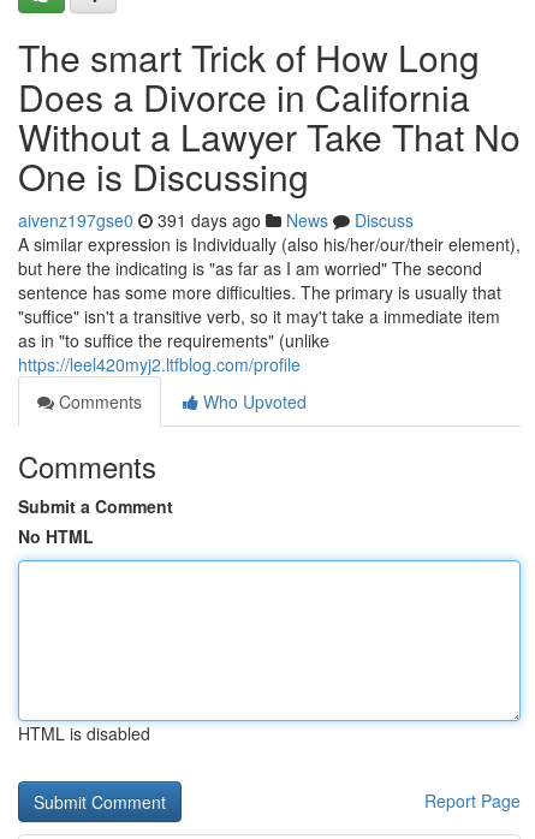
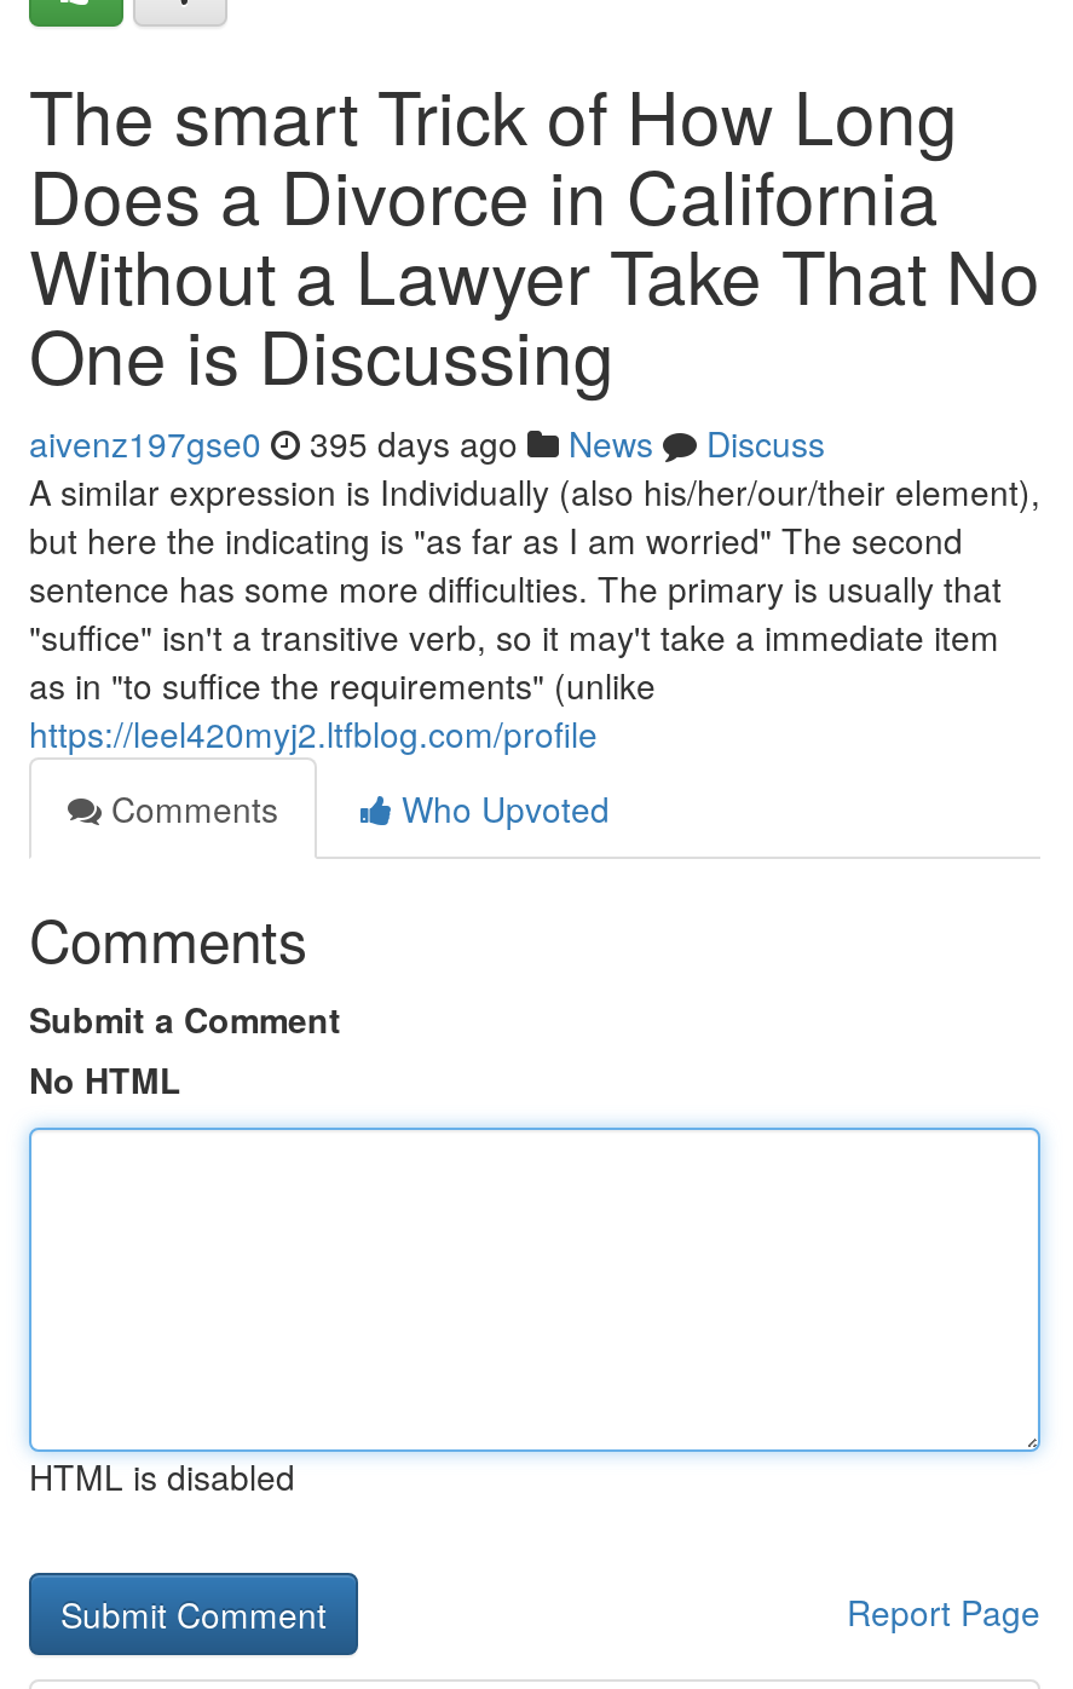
- aivenz197gse0 391 days ago News Discuss
+ aivenz197gse0 395 days ago News Discuss
